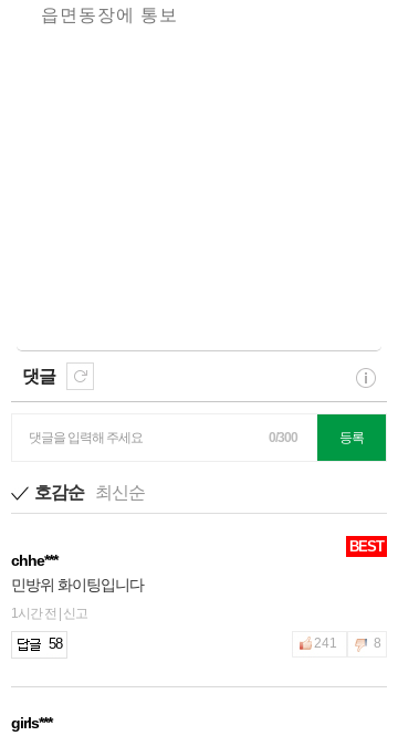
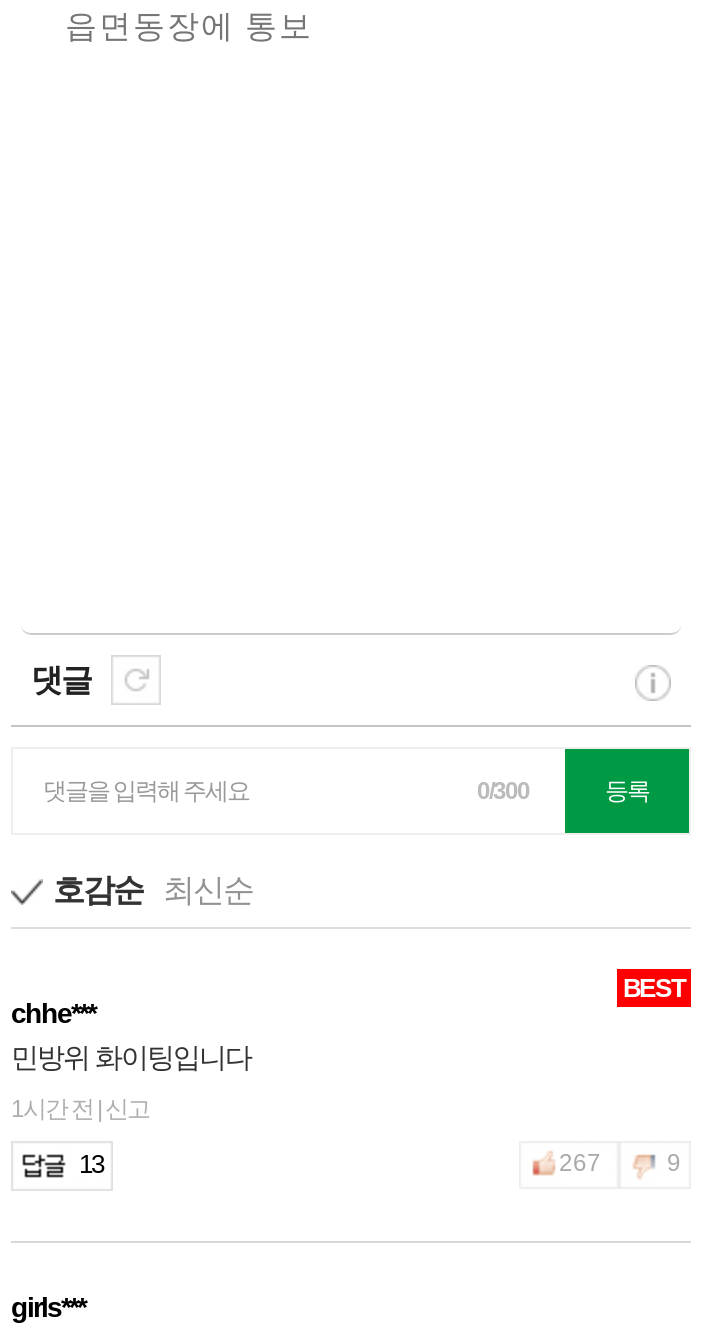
- 58
+ 13

- 241
+ 267

- 8
+ 9
